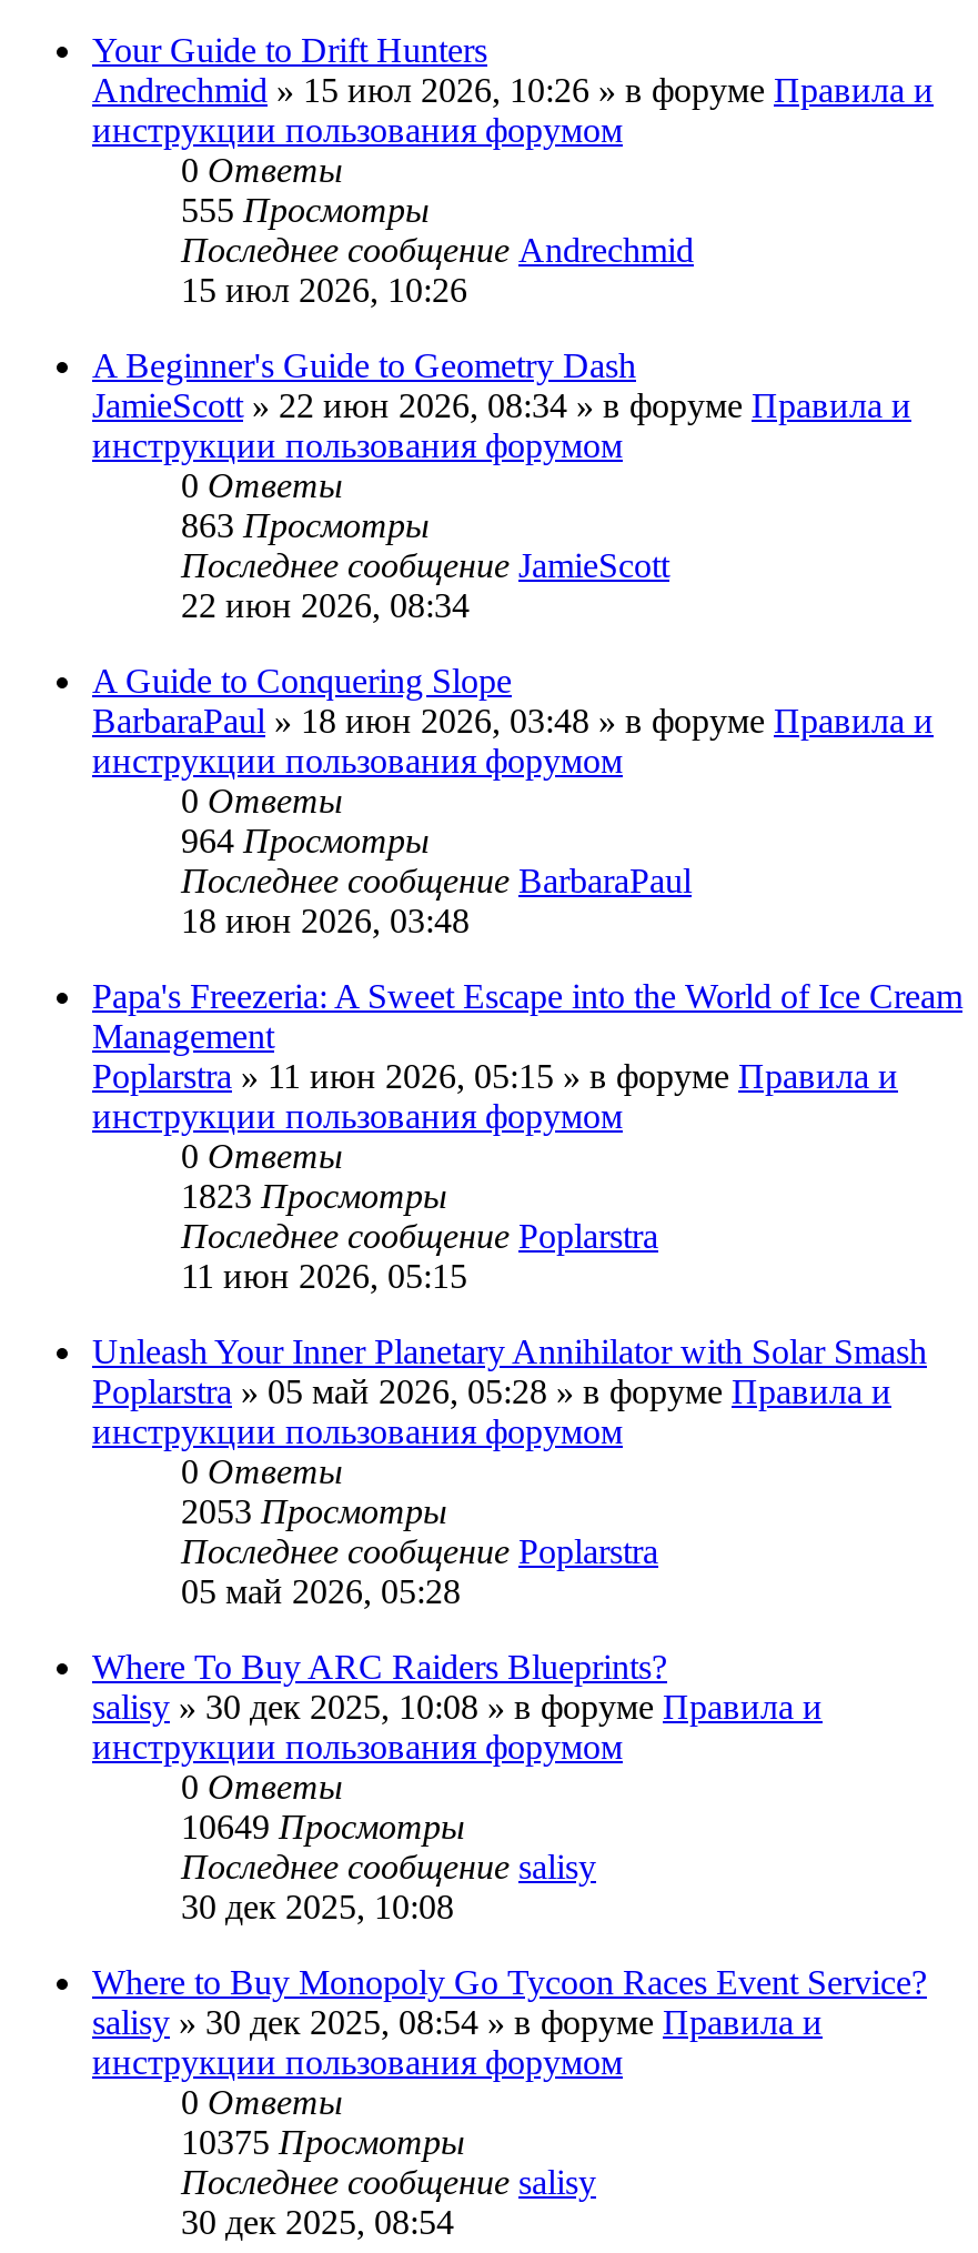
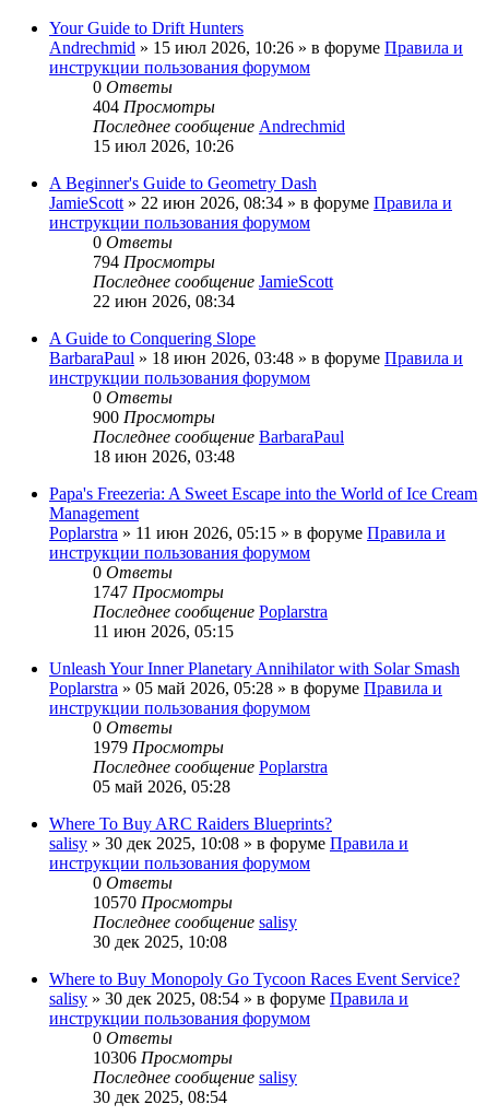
- 555 Просмотры
+ 404 Просмотры

- 863 Просмотры
+ 794 Просмотры

- 964 Просмотры
+ 900 Просмотры

- 1823 Просмотры
+ 1747 Просмотры

- 2053 Просмотры
+ 1979 Просмотры

- 10649 Просмотры
+ 10570 Просмотры

- 10375 Просмотры
+ 10306 Просмотры
